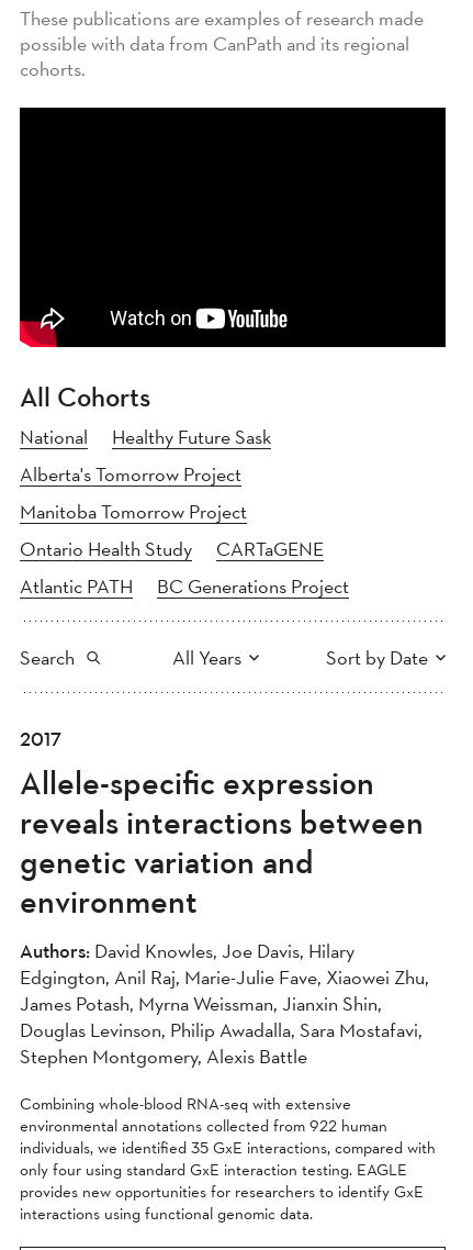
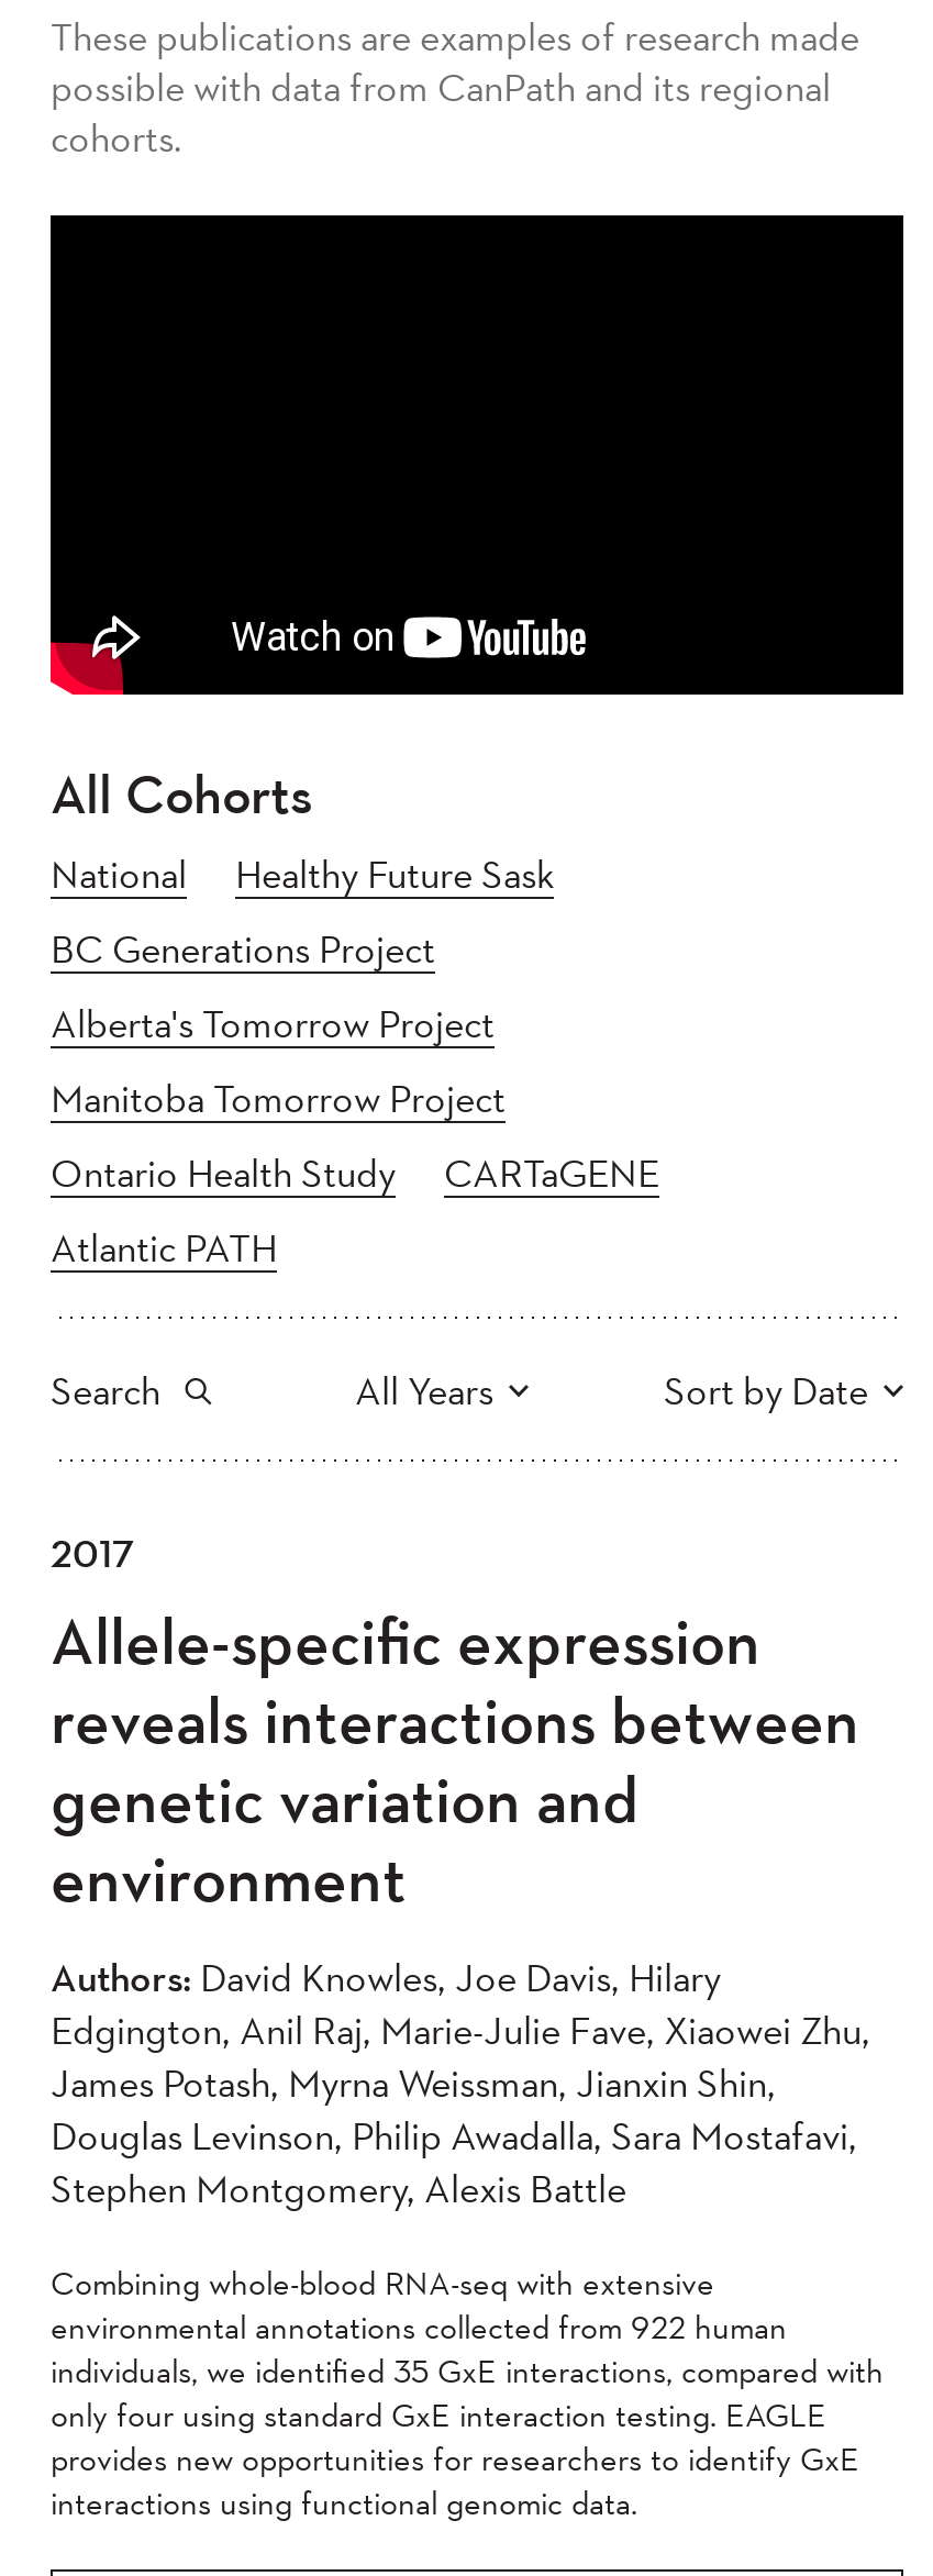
moved up: BC Generations Project
